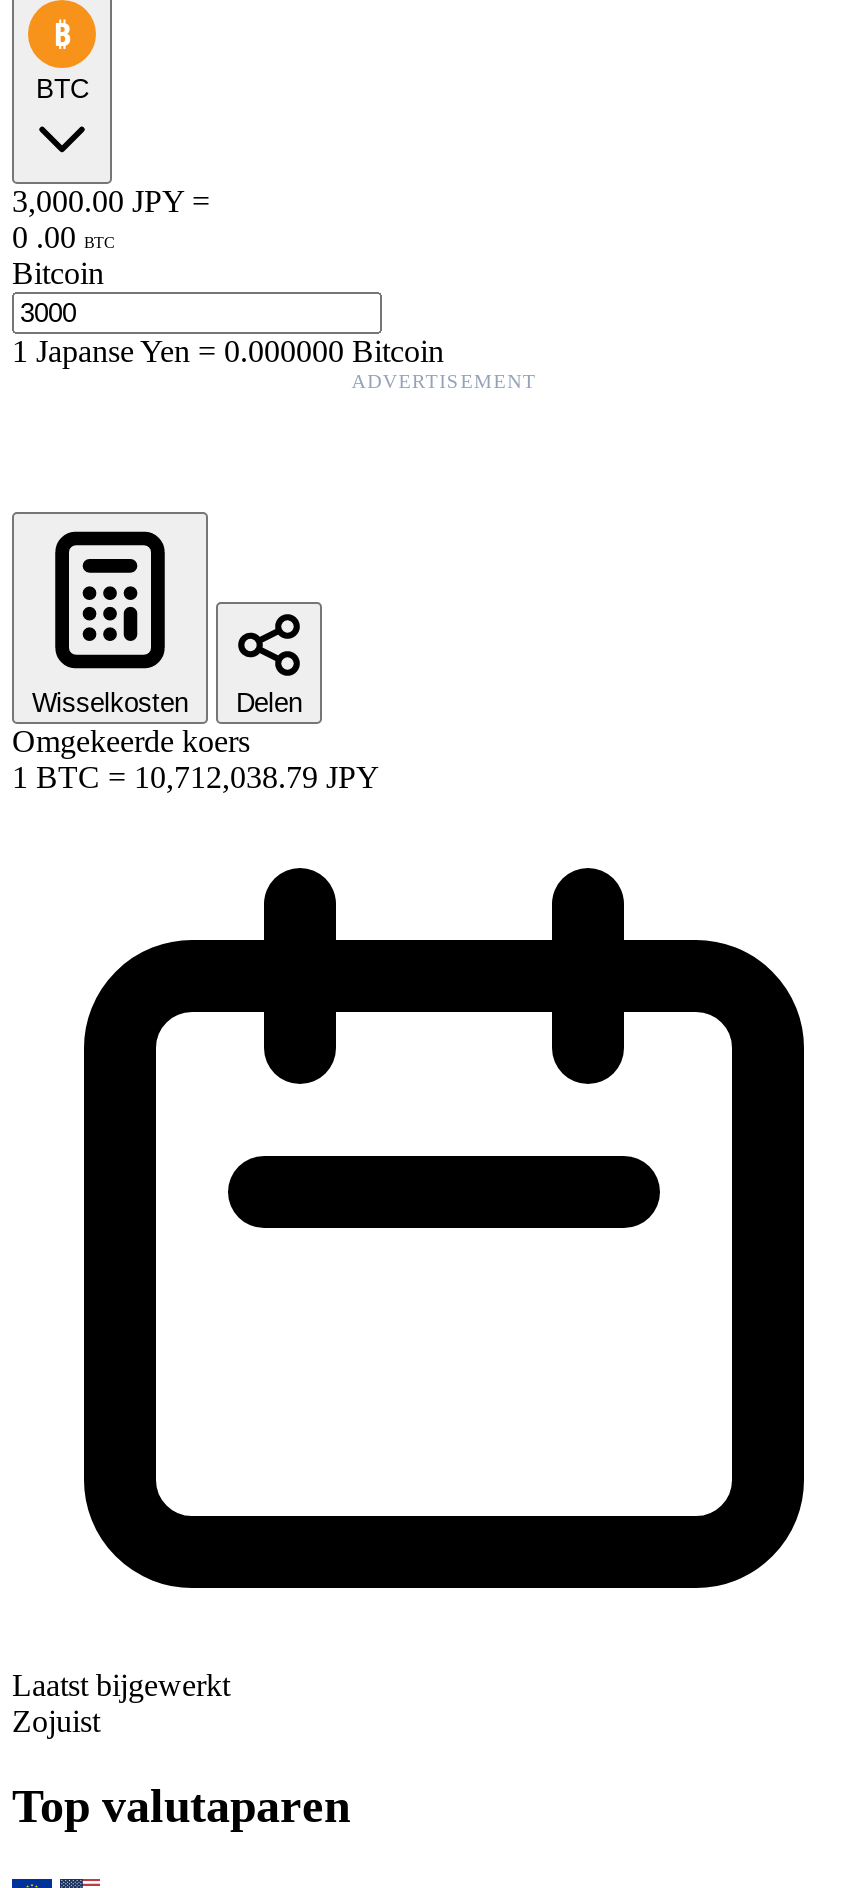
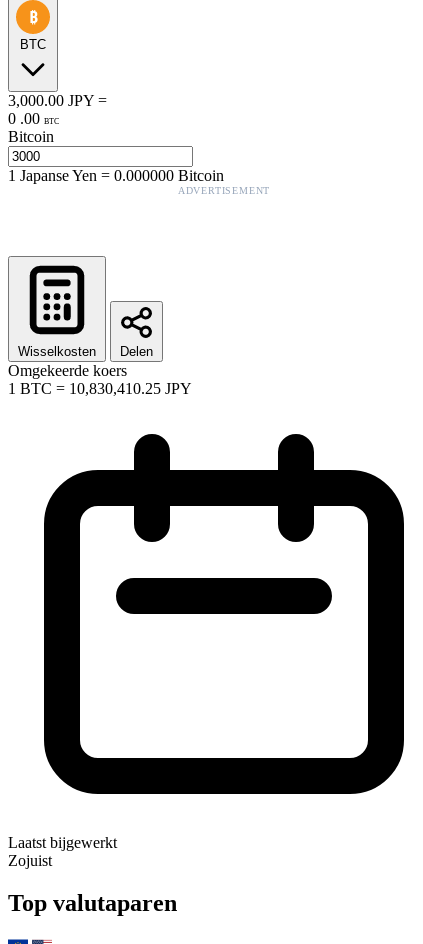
- 1 BTC = 10,712,038.79 JPY
+ 1 BTC = 10,830,410.25 JPY
